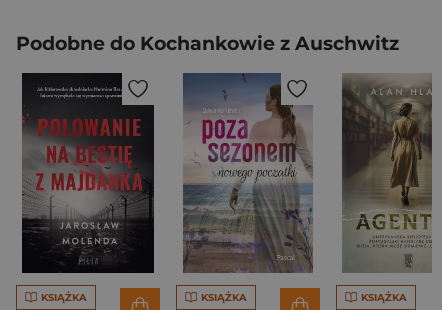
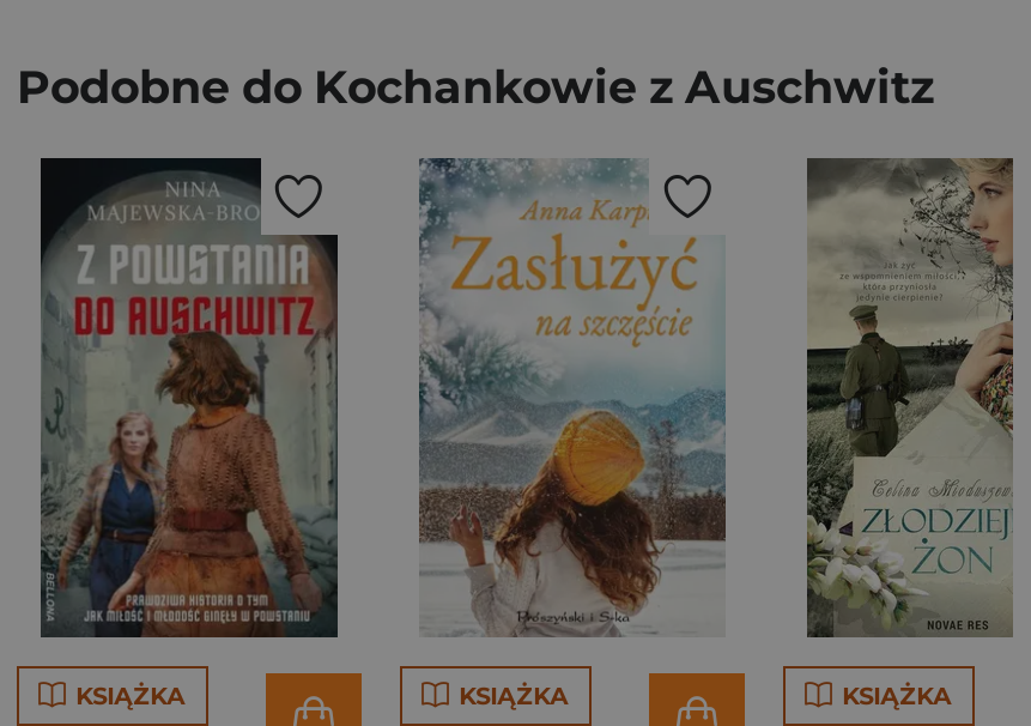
- [image]
+ [image]

- [image]
+ [image]

- [image]
+ [image]
